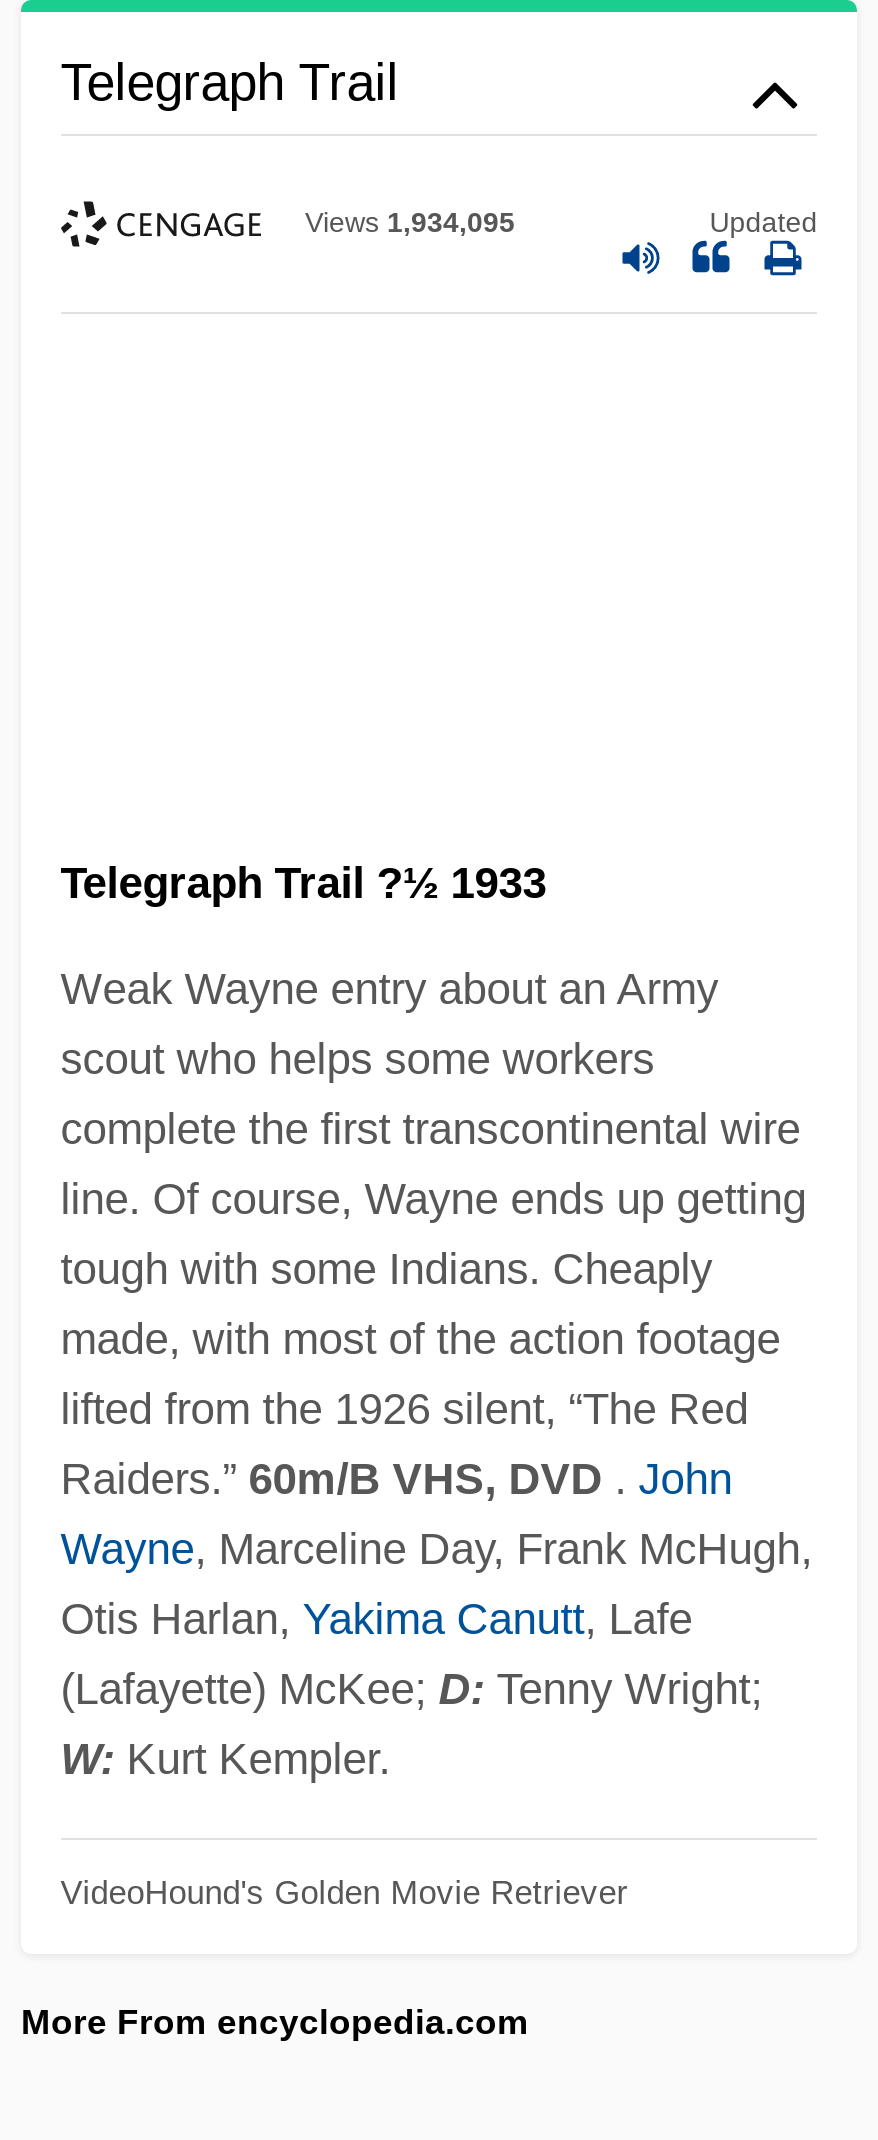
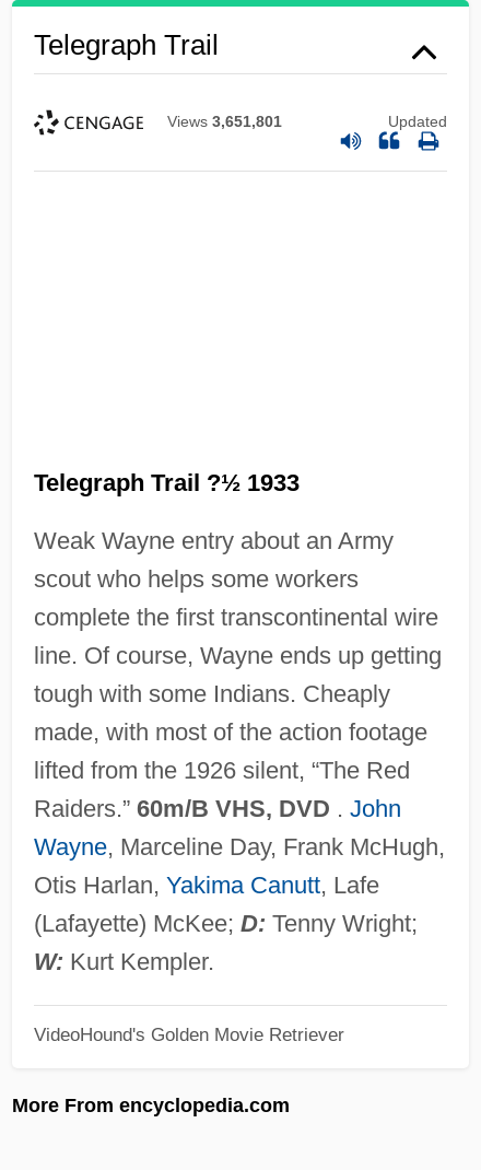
- Views 1,934,095
+ Views 3,651,801
